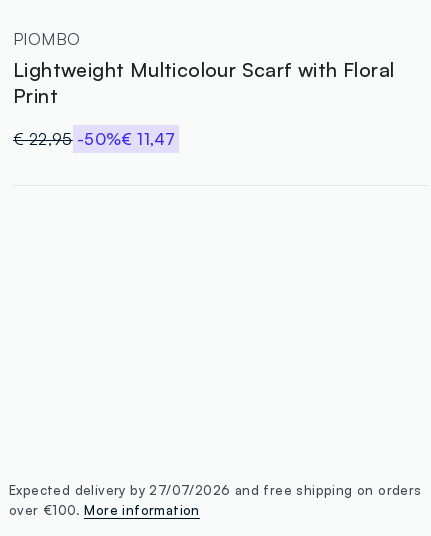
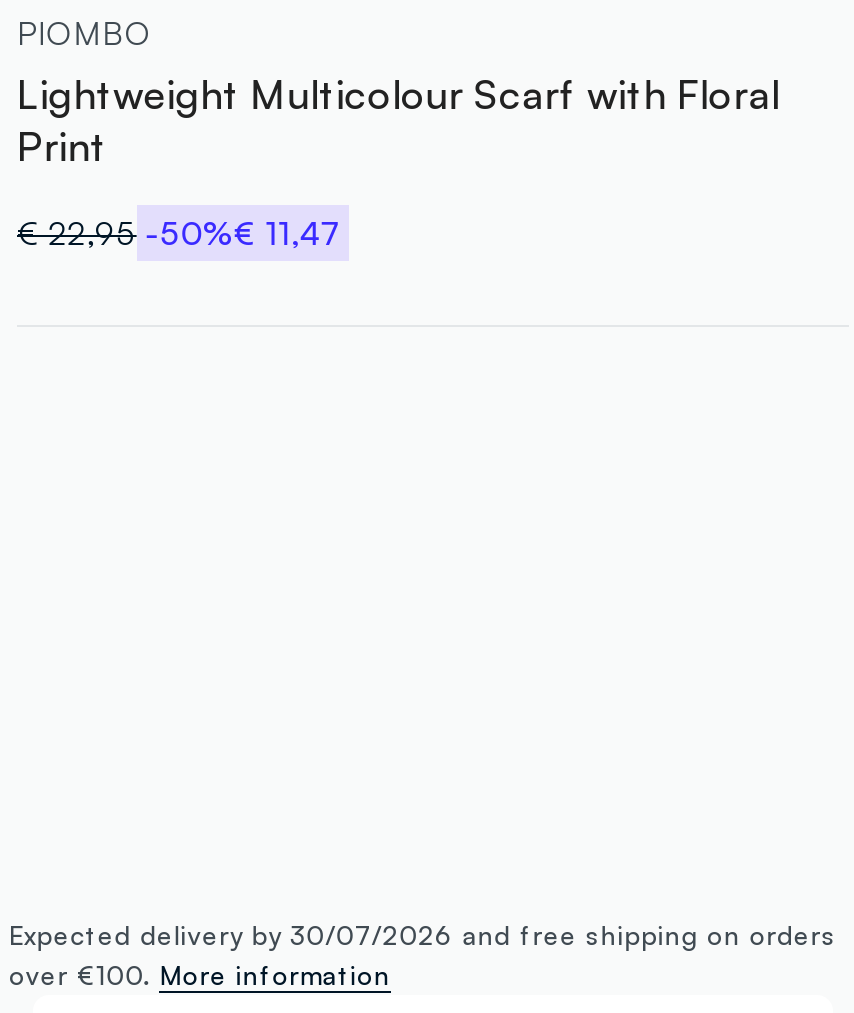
- Expected delivery by 27/07/2026 and free shipping on orders
+ Expected delivery by 30/07/2026 and free shipping on orders
